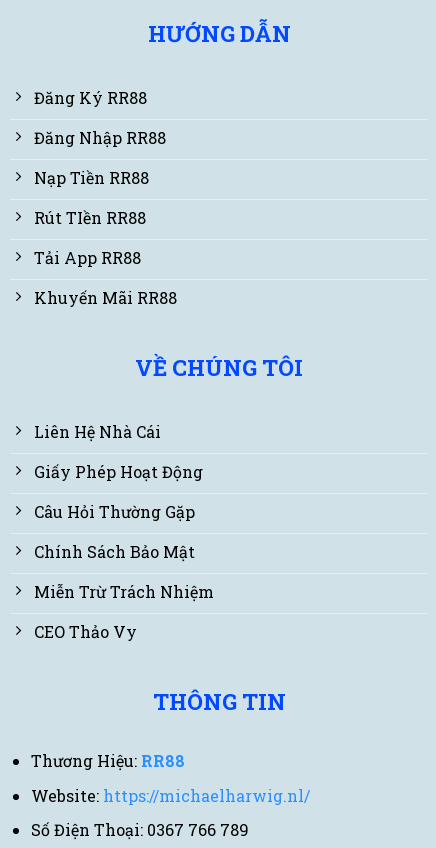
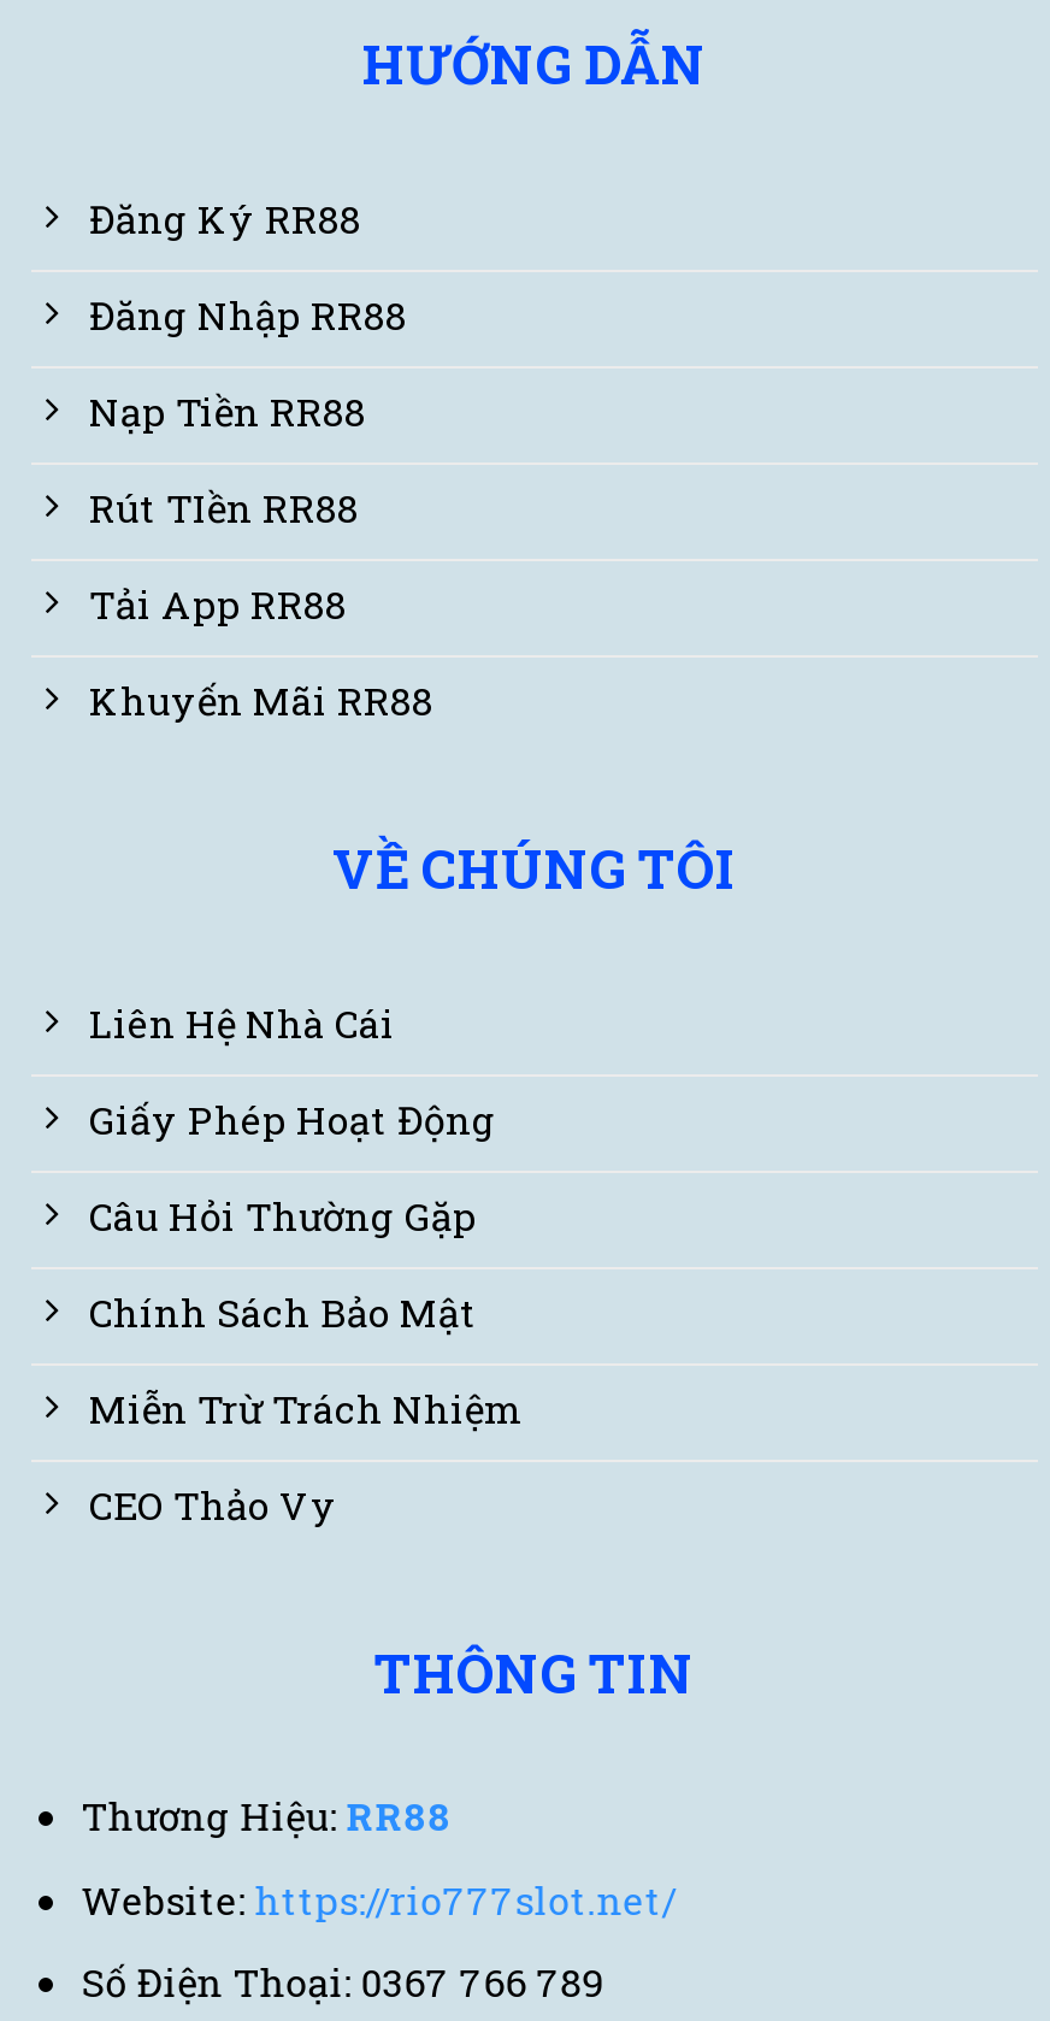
- Website: https://michaelharwig.nl/
+ Website: https://rio777slot.net/
